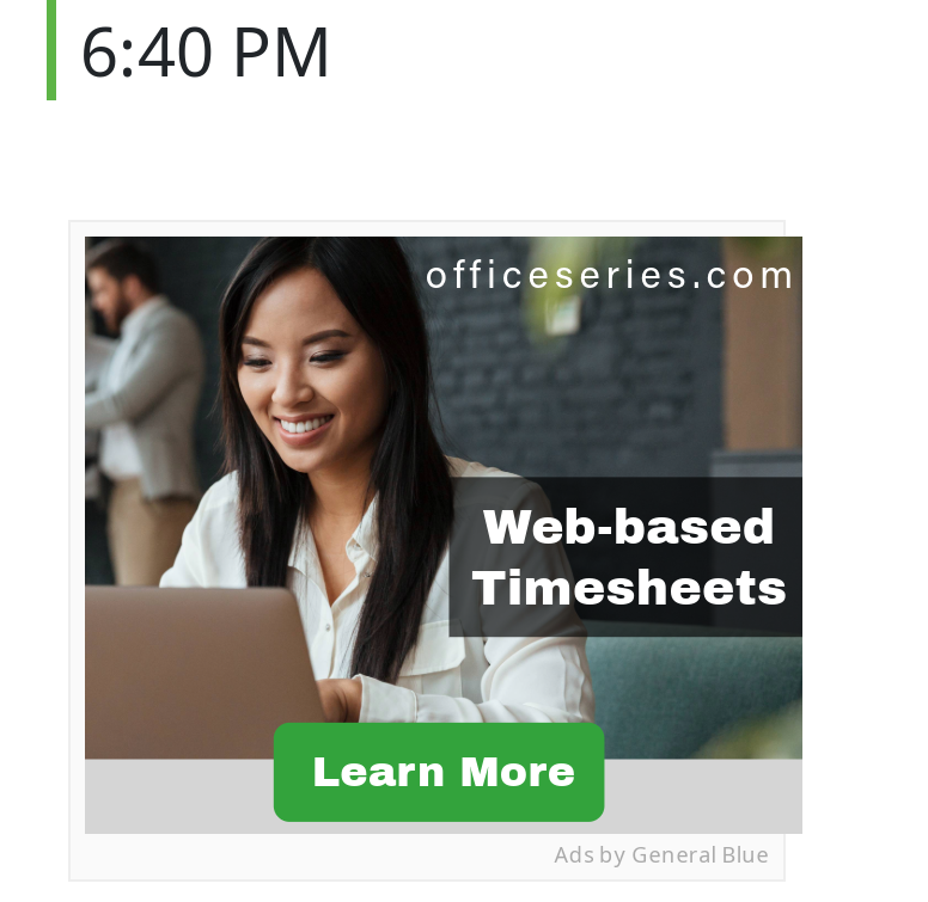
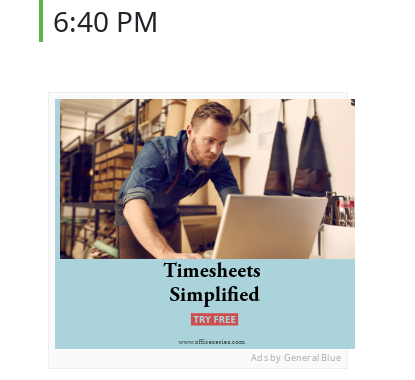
- [image]
+ [image]
